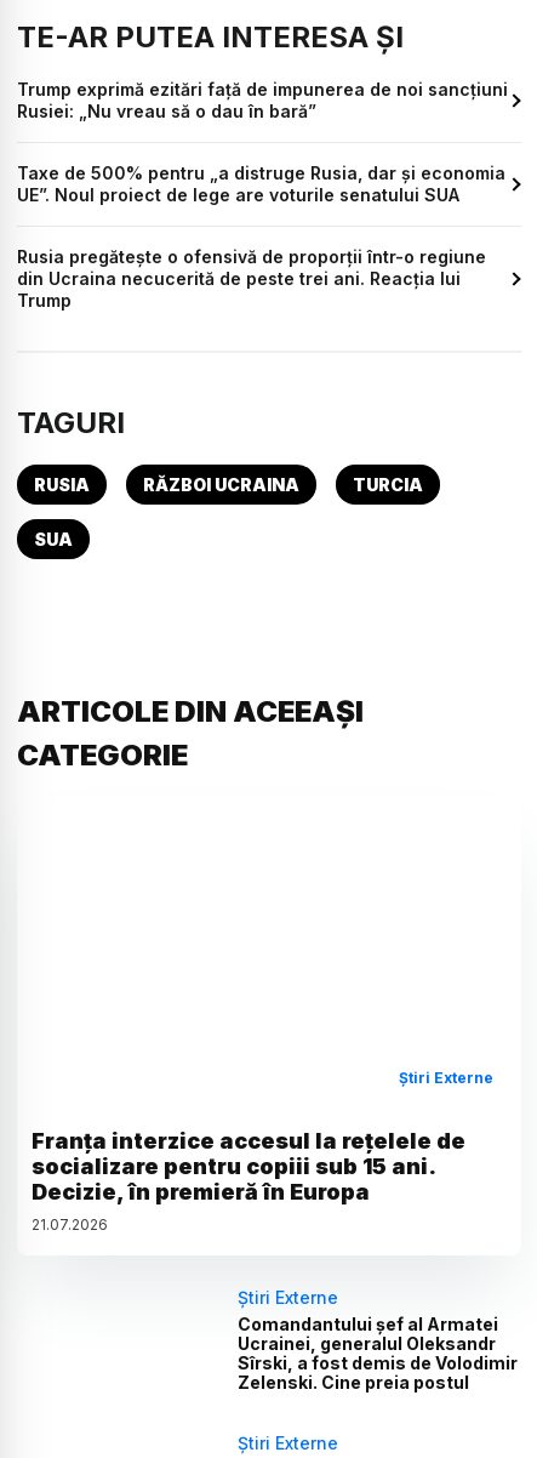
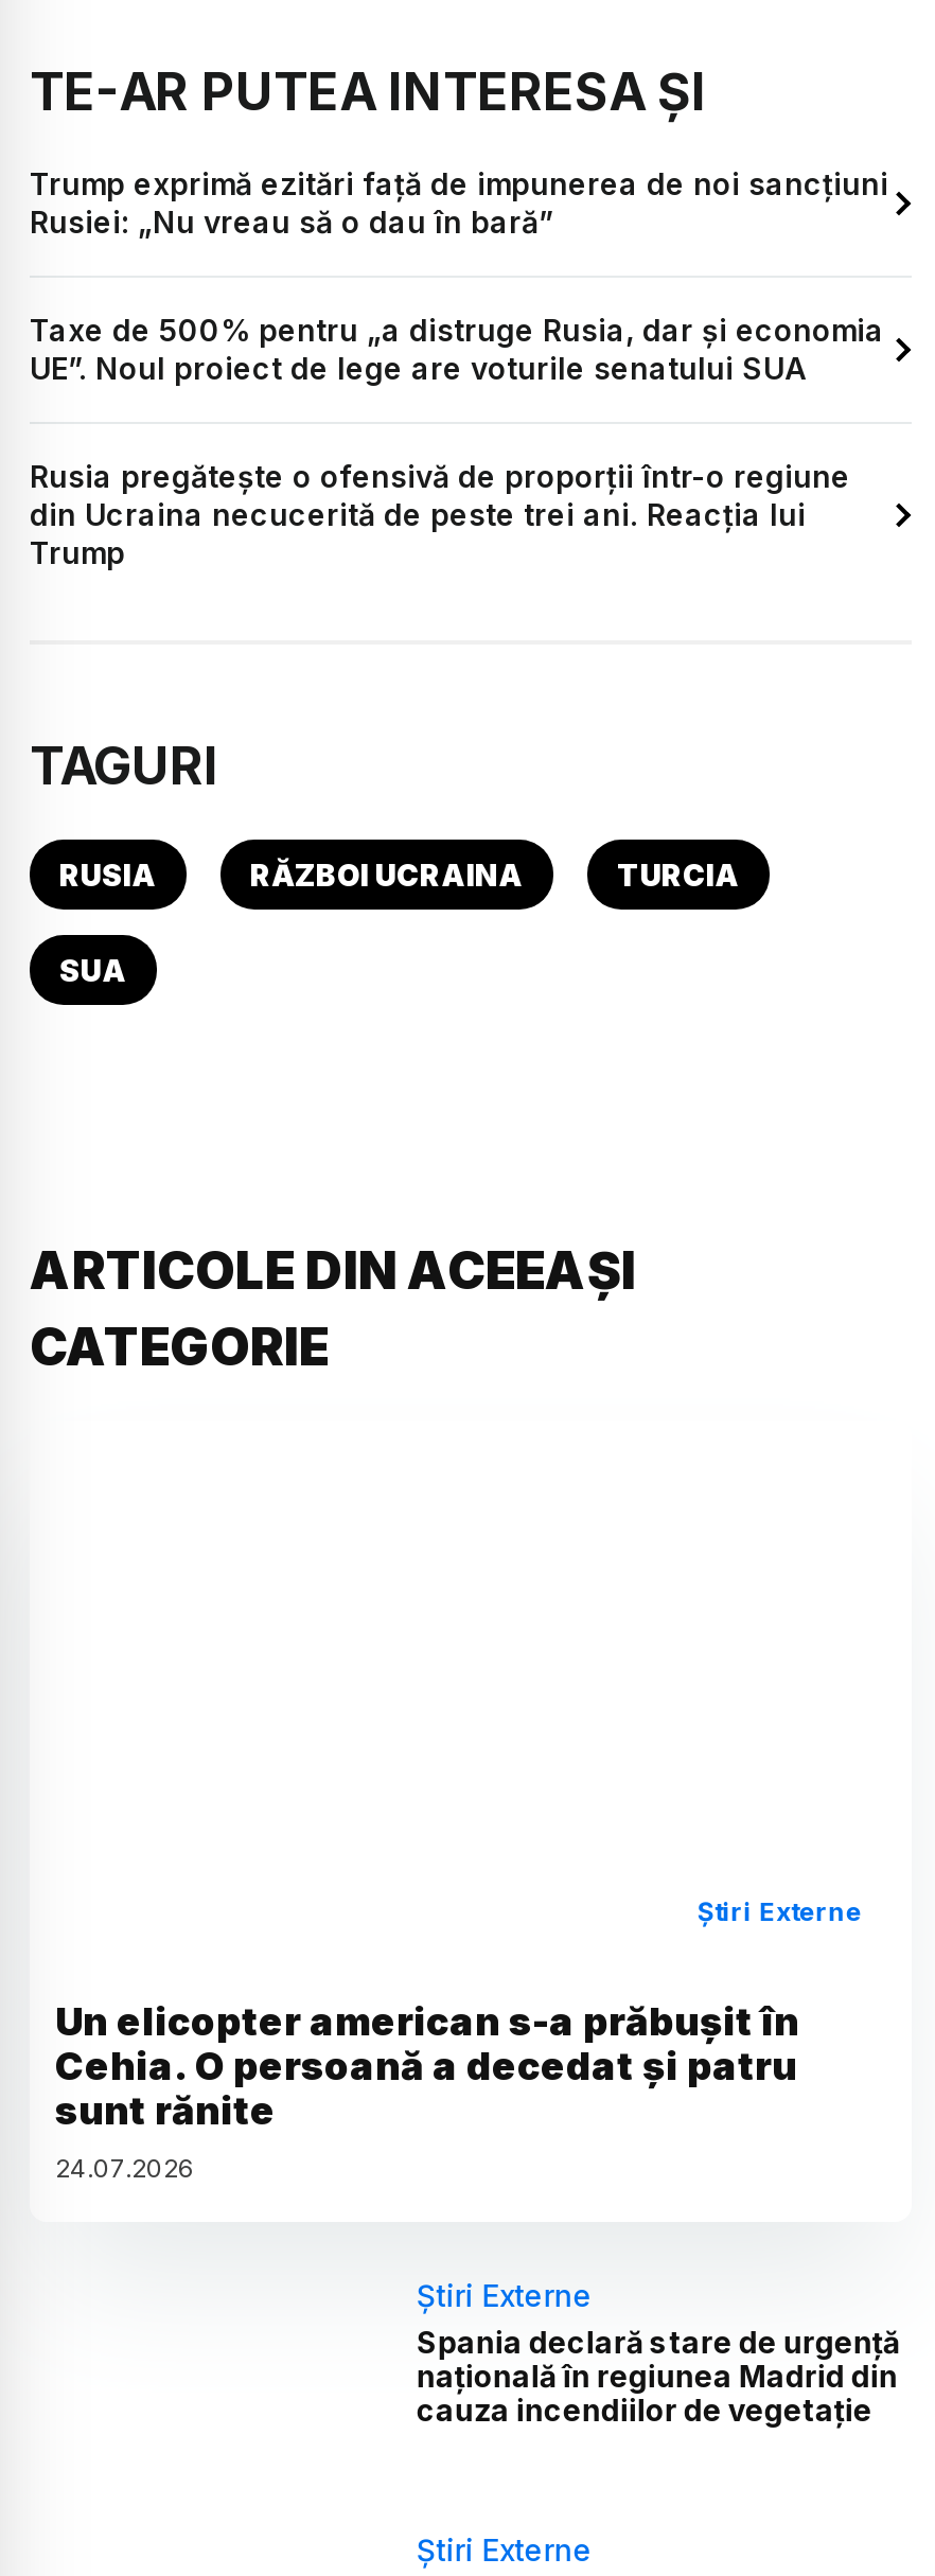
- Franța interzice accesul la rețelele de
- socializare pentru copiii sub 15 ani.
- Decizie, în premieră în Europa
- 21.07.2026
+ Un elicopter american s-a prăbușit în
+ Cehia. O persoană a decedat și patru
+ sunt rănite
+ 24.07.2026

- Comandantului șef al Armatei
- Ucrainei, generalul Oleksandr
- Sîrski, a fost demis de Volodimir
- Zelenski. Cine preia postul
+ Spania declară stare de urgență
+ națională în regiunea Madrid din
+ cauza incendiilor de vegetație
